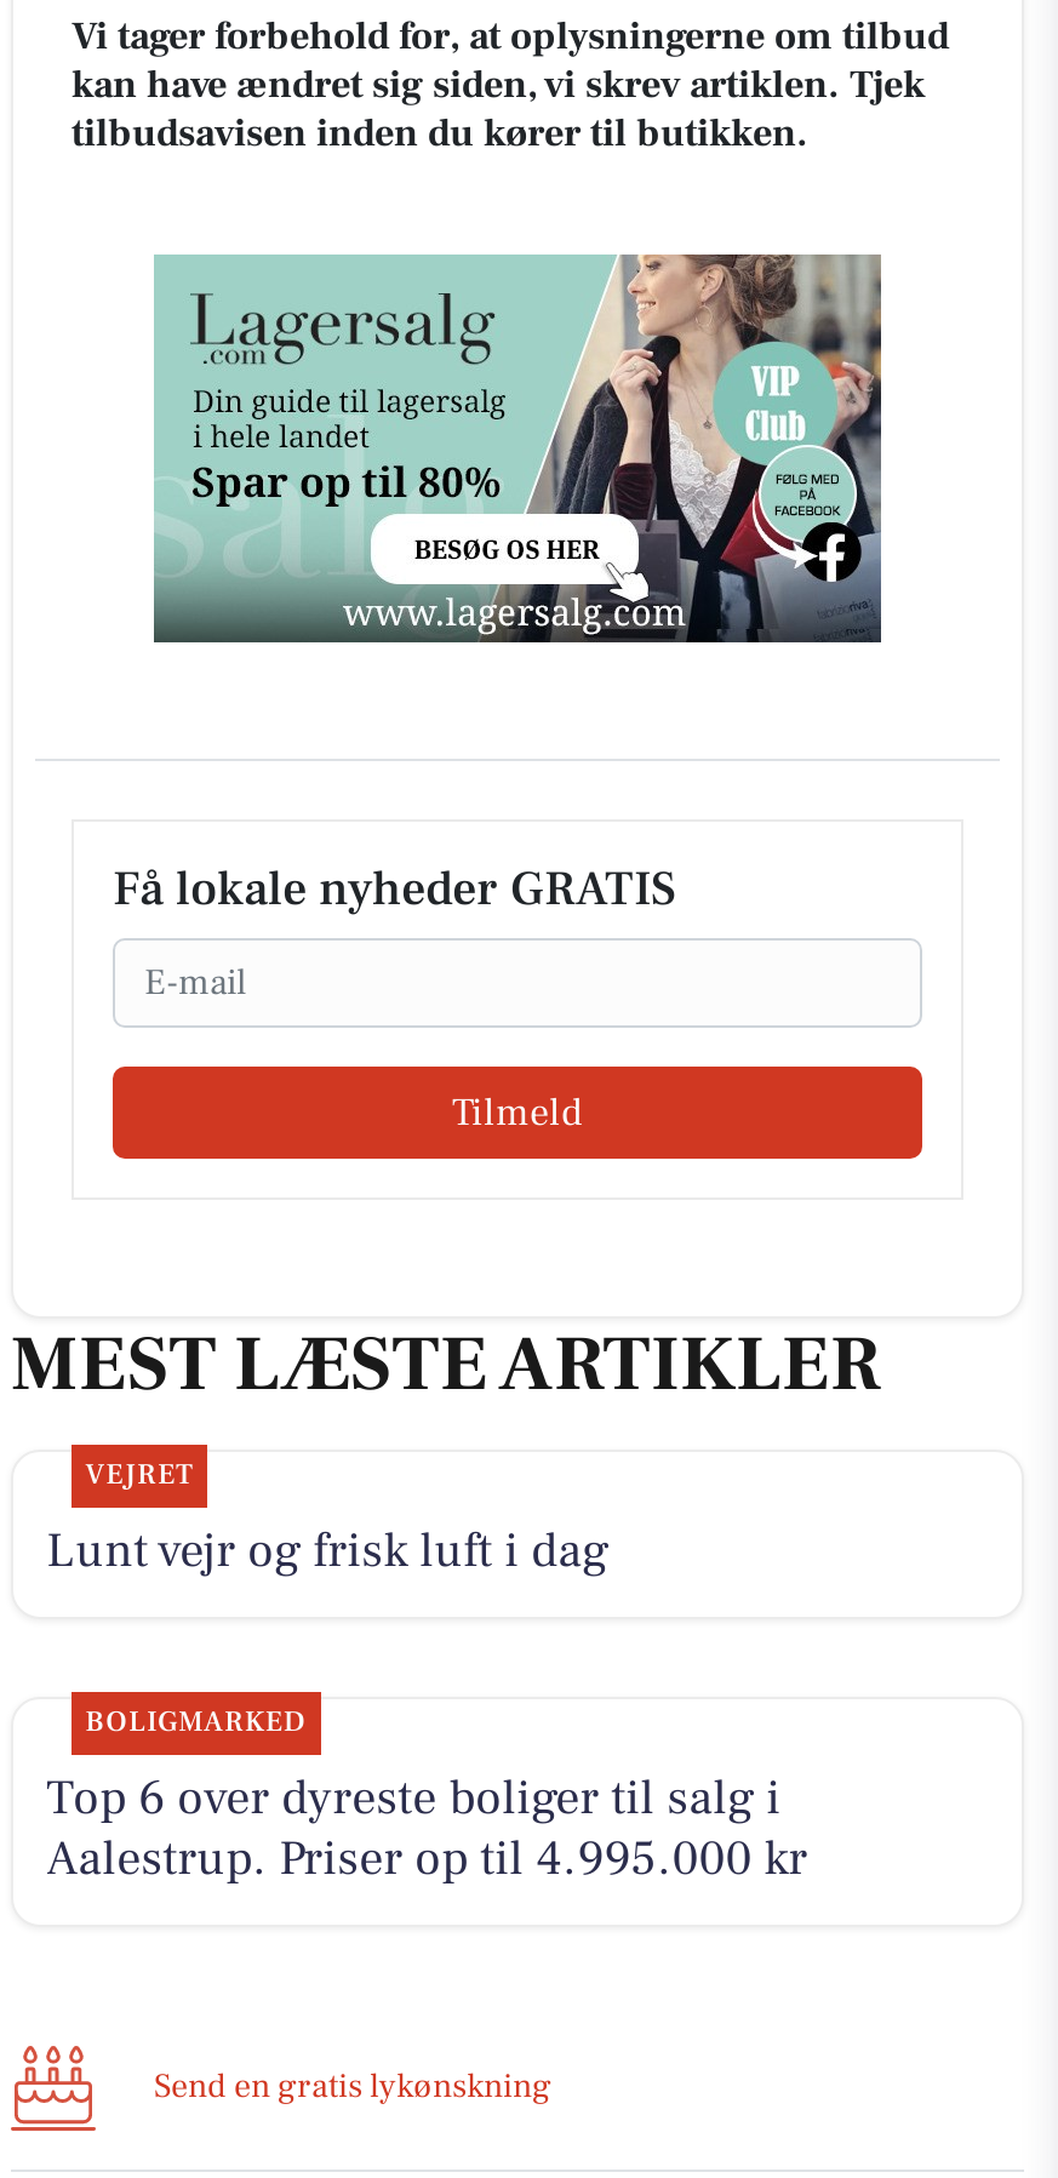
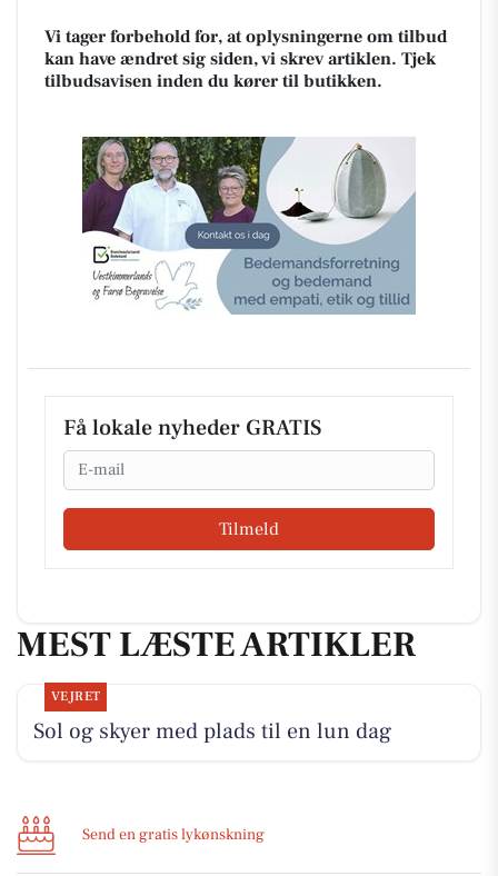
- [image]
+ [image]

- Lunt vejr og frisk luft i dag
- BOLIGMARKED
- Top 6 over dyreste boliger til salg i
- Aalestrup. Priser op til 4.995.000 kr
+ Sol og skyer med plads til en lun dag
